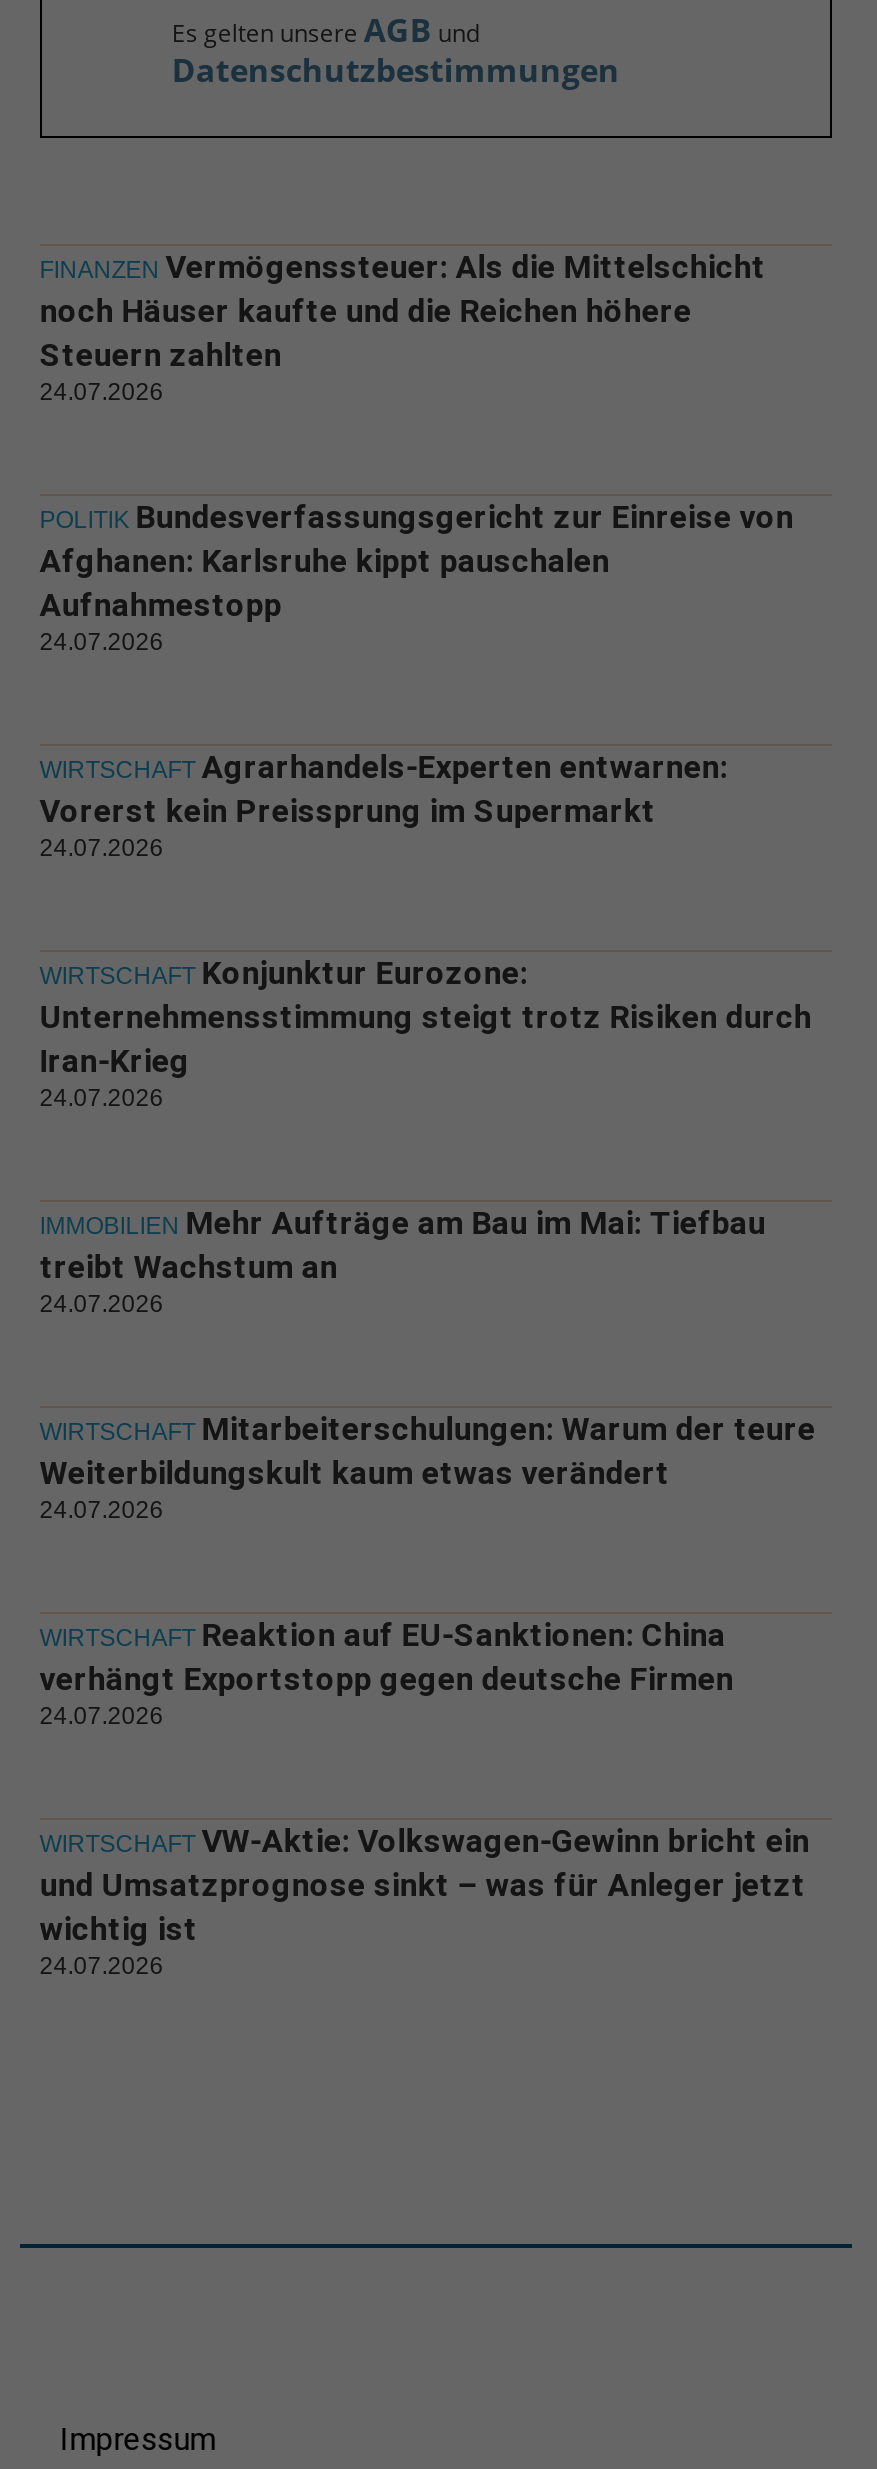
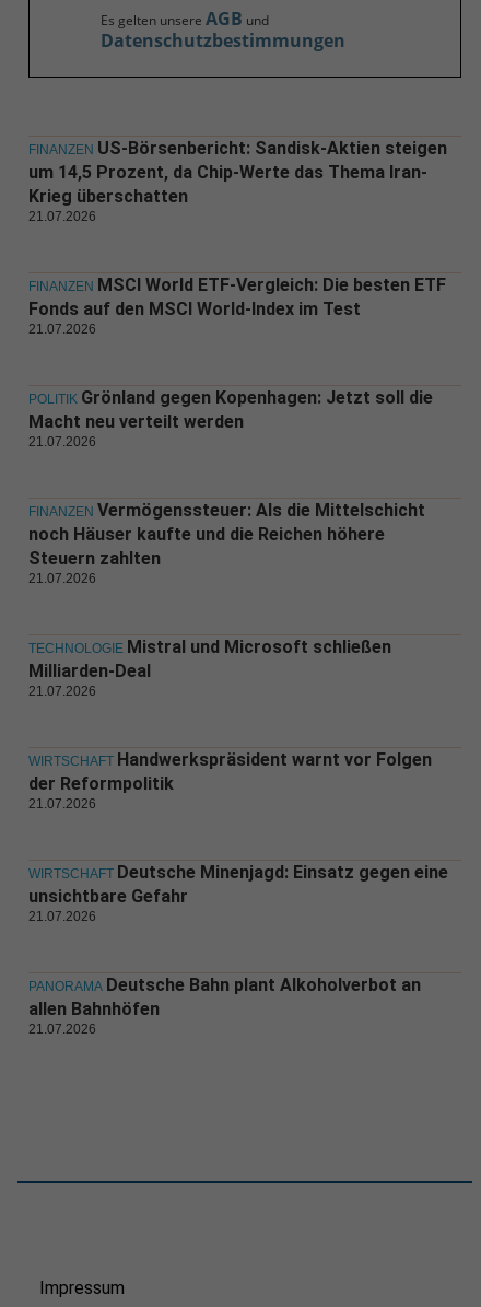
+ FINANZEN US-Börsenbericht: Sandisk-Aktien steigen
+ um 14,5 Prozent, da Chip-Werte das Thema Iran-
+ Krieg überschatten
+ 21.07.2026
+ FINANZEN MSCI World ETF-Vergleich: Die besten ETF
+ Fonds auf den MSCI World-Index im Test
+ 21.07.2026
+ POLITIK Grönland gegen Kopenhagen: Jetzt soll die
+ Macht neu verteilt werden
+ 21.07.2026

moved down: FINANZEN Vermögenssteuer: Als die Mittelschicht | noch Häuser kaufte und die Reichen höhere | Steuern zahlten

- 24.07.2026
- POLITIK Bundesverfassungsgericht zur Einreise von
- Afghanen: Karlsruhe kippt pauschalen
- Aufnahmestopp
- 24.07.2026
- WIRTSCHAFT Agrarhandels-Experten entwarnen:
- Vorerst kein Preissprung im Supermarkt
- 24.07.2026
- WIRTSCHAFT Konjunktur Eurozone:
- Unternehmensstimmung steigt trotz Risiken durch
- Iran-Krieg
- 24.07.2026
- IMMOBILIEN Mehr Aufträge am Bau im Mai: Tiefbau
- treibt Wachstum an
- 24.07.2026
- WIRTSCHAFT Mitarbeiterschulungen: Warum der teure
- Weiterbildungskult kaum etwas verändert
- 24.07.2026
- WIRTSCHAFT Reaktion auf EU-Sanktionen: China
- verhängt Exportstopp gegen deutsche Firmen
- 24.07.2026
- WIRTSCHAFT VW-Aktie: Volkswagen-Gewinn bricht ein
- und Umsatzprognose sinkt – was für Anleger jetzt
- wichtig ist
- 24.07.2026
+ 21.07.2026
+ TECHNOLOGIE Mistral und Microsoft schließen
+ Milliarden-Deal
+ 21.07.2026
+ WIRTSCHAFT Handwerkspräsident warnt vor Folgen
+ der Reformpolitik
+ 21.07.2026
+ WIRTSCHAFT Deutsche Minenjagd: Einsatz gegen eine
+ unsichtbare Gefahr
+ 21.07.2026
+ PANORAMA Deutsche Bahn plant Alkoholverbot an
+ allen Bahnhöfen
+ 21.07.2026
